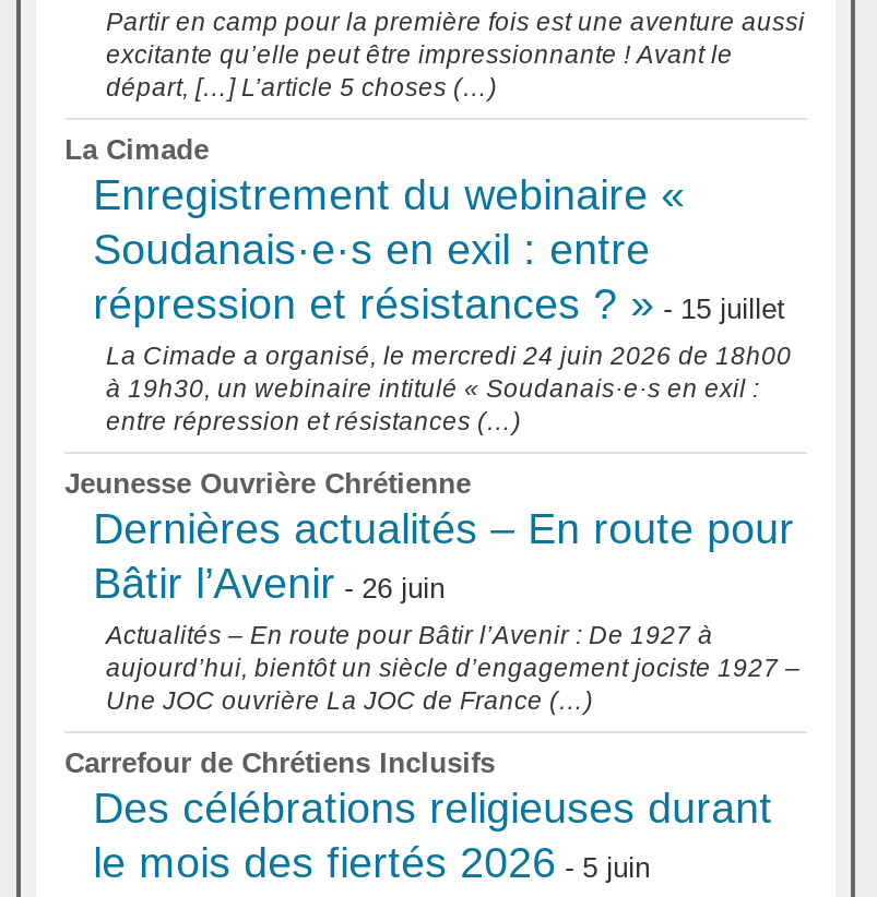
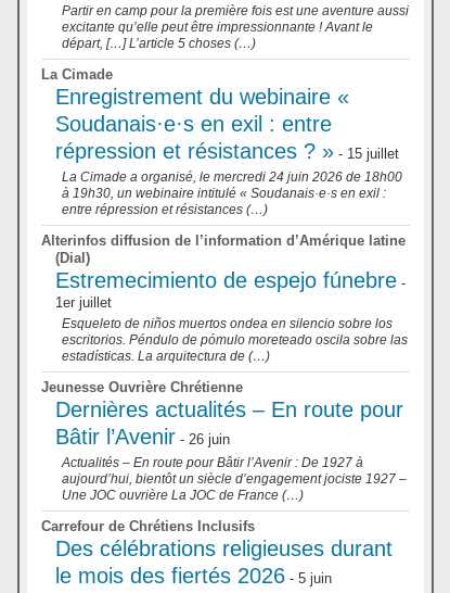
+ Alterinfos diffusion de l’information d’Amérique latine
+ (Dial)
+ Estremecimiento de espejo fúnebre -
+ 1er juillet
+ Esqueleto de niños muertos ondea en silencio sobre los
+ escritorios. Péndulo de pómulo moreteado oscila sobre las
+ estadísticas. La arquitectura de (…)
